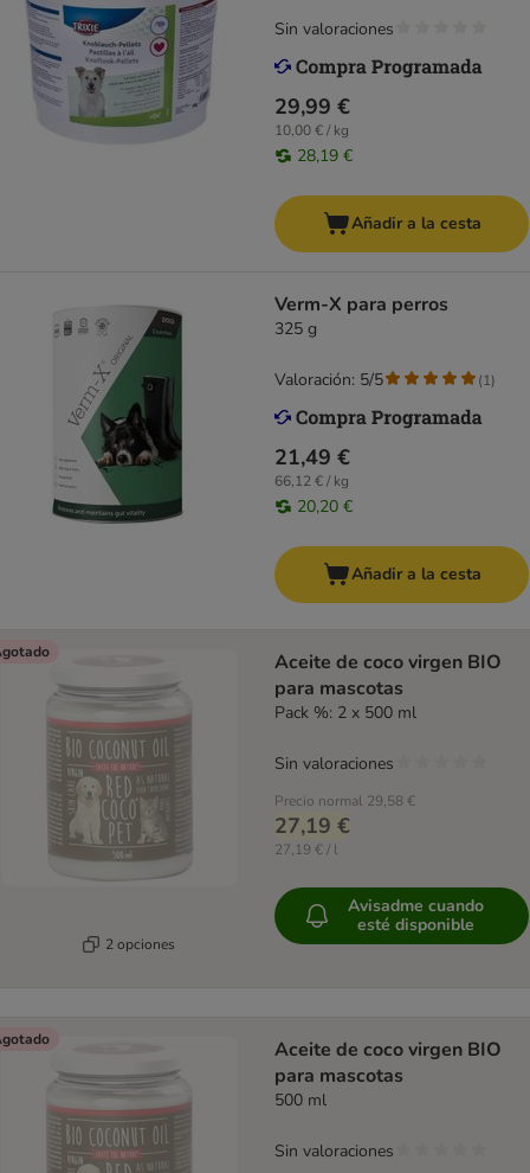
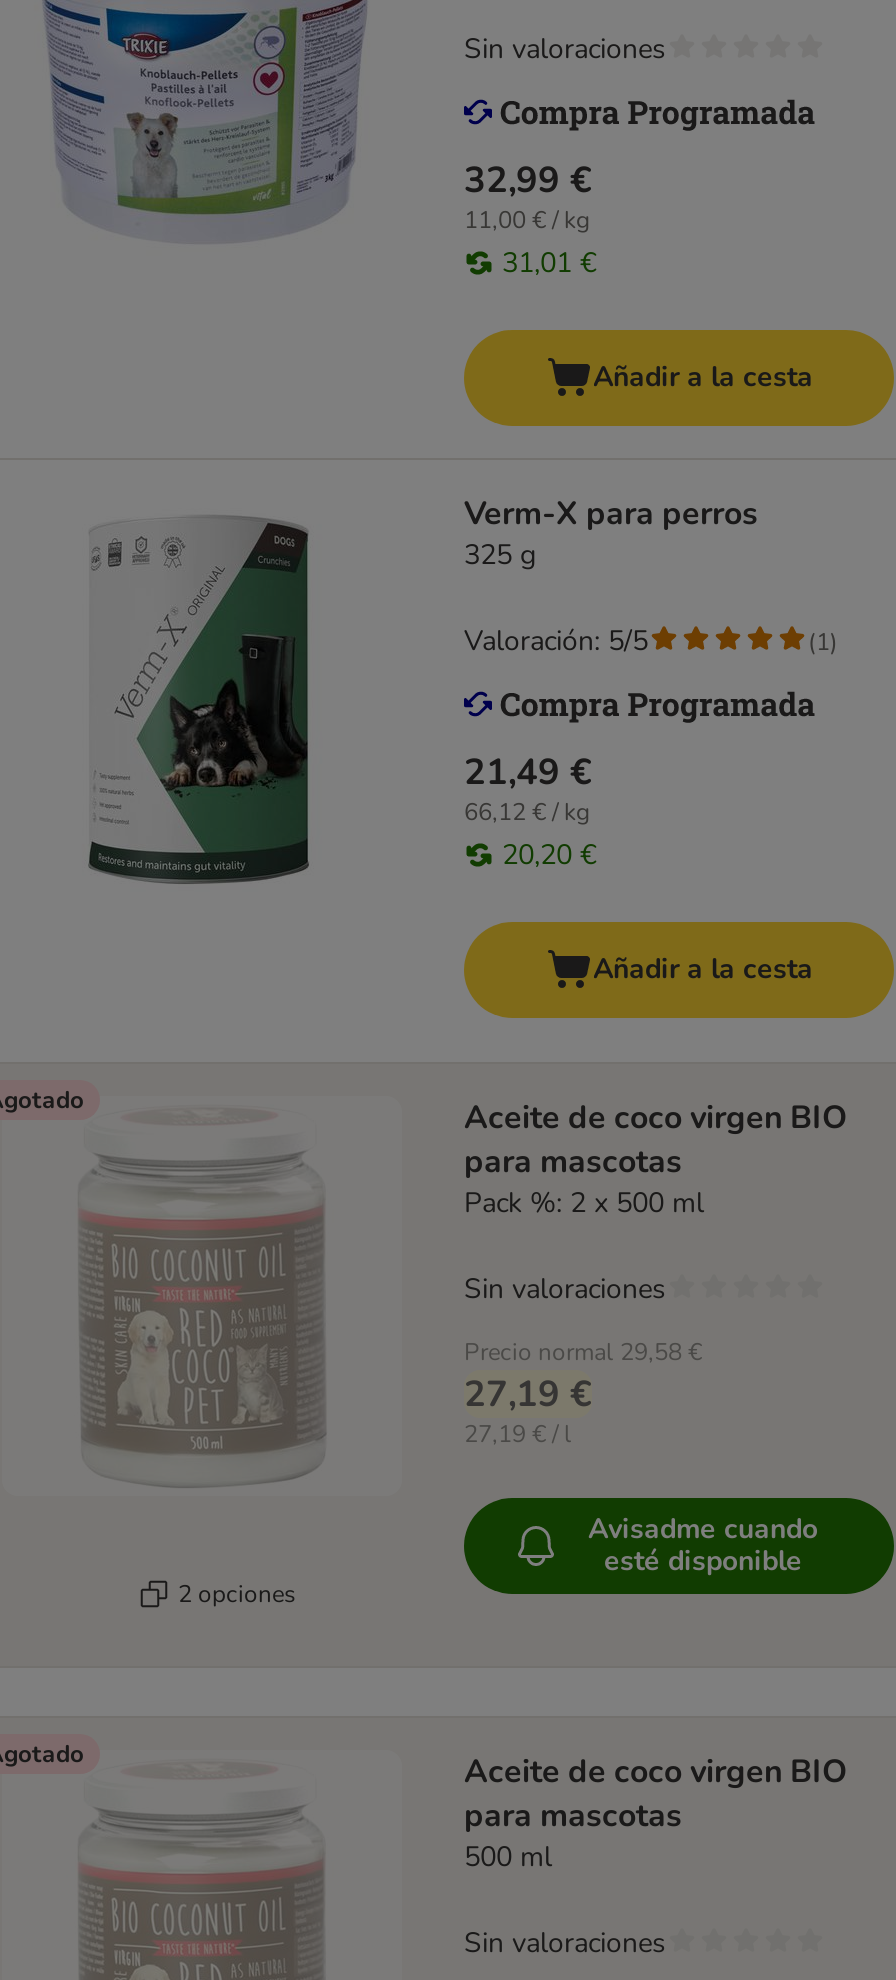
- 29,99 €
+ 32,99 €

- 10,00 € / kg
+ 11,00 € / kg

- 28,19 €
+ 31,01 €
